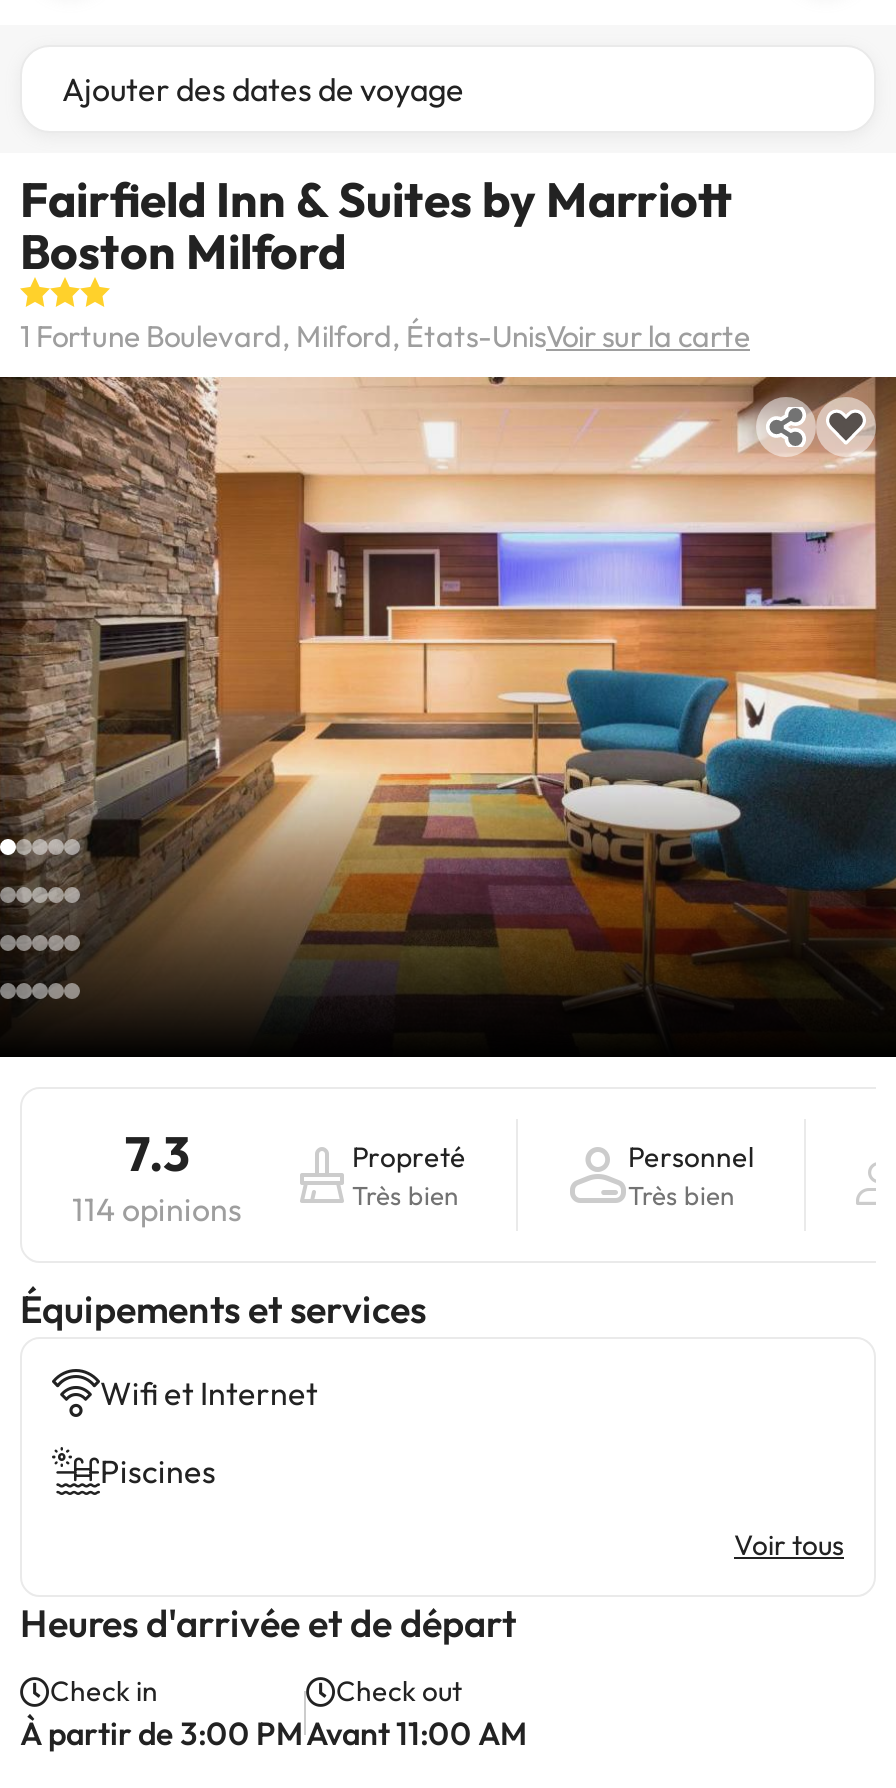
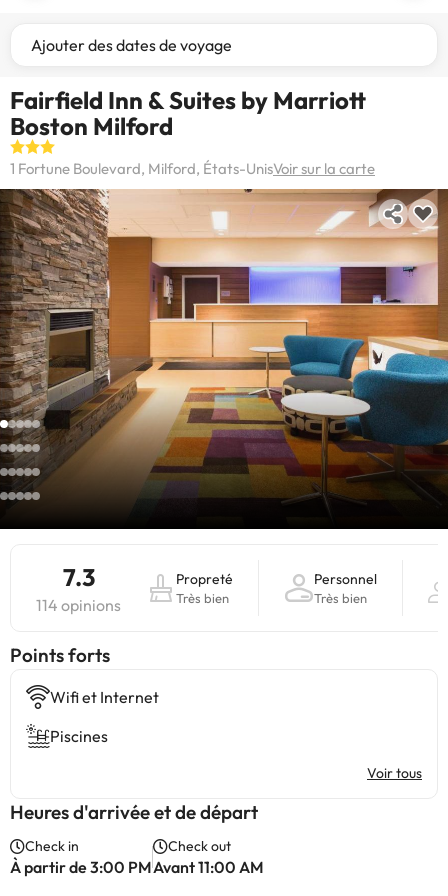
- Équipements et services
+ Points forts
